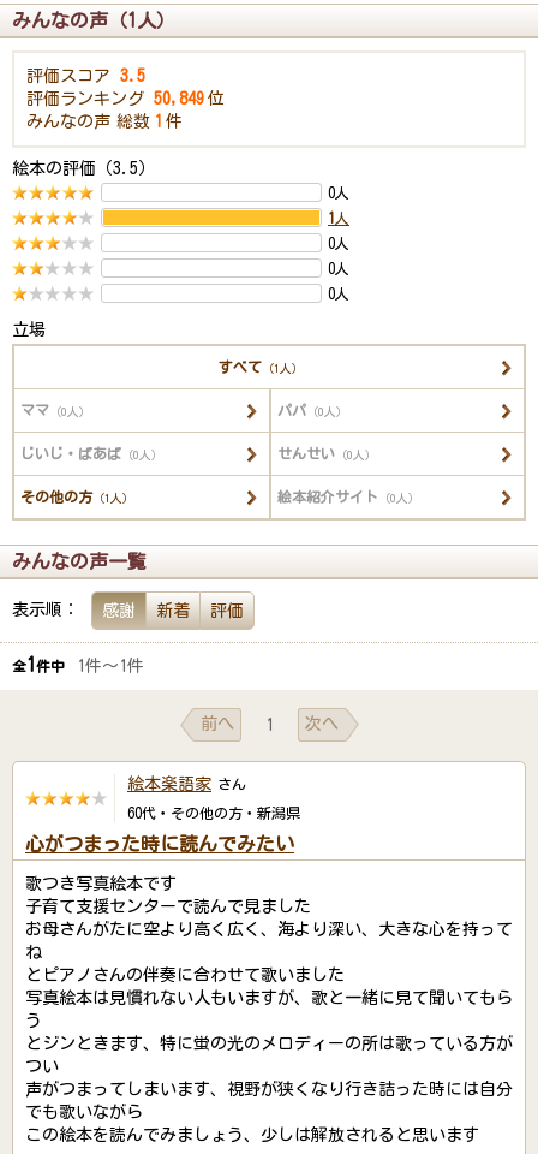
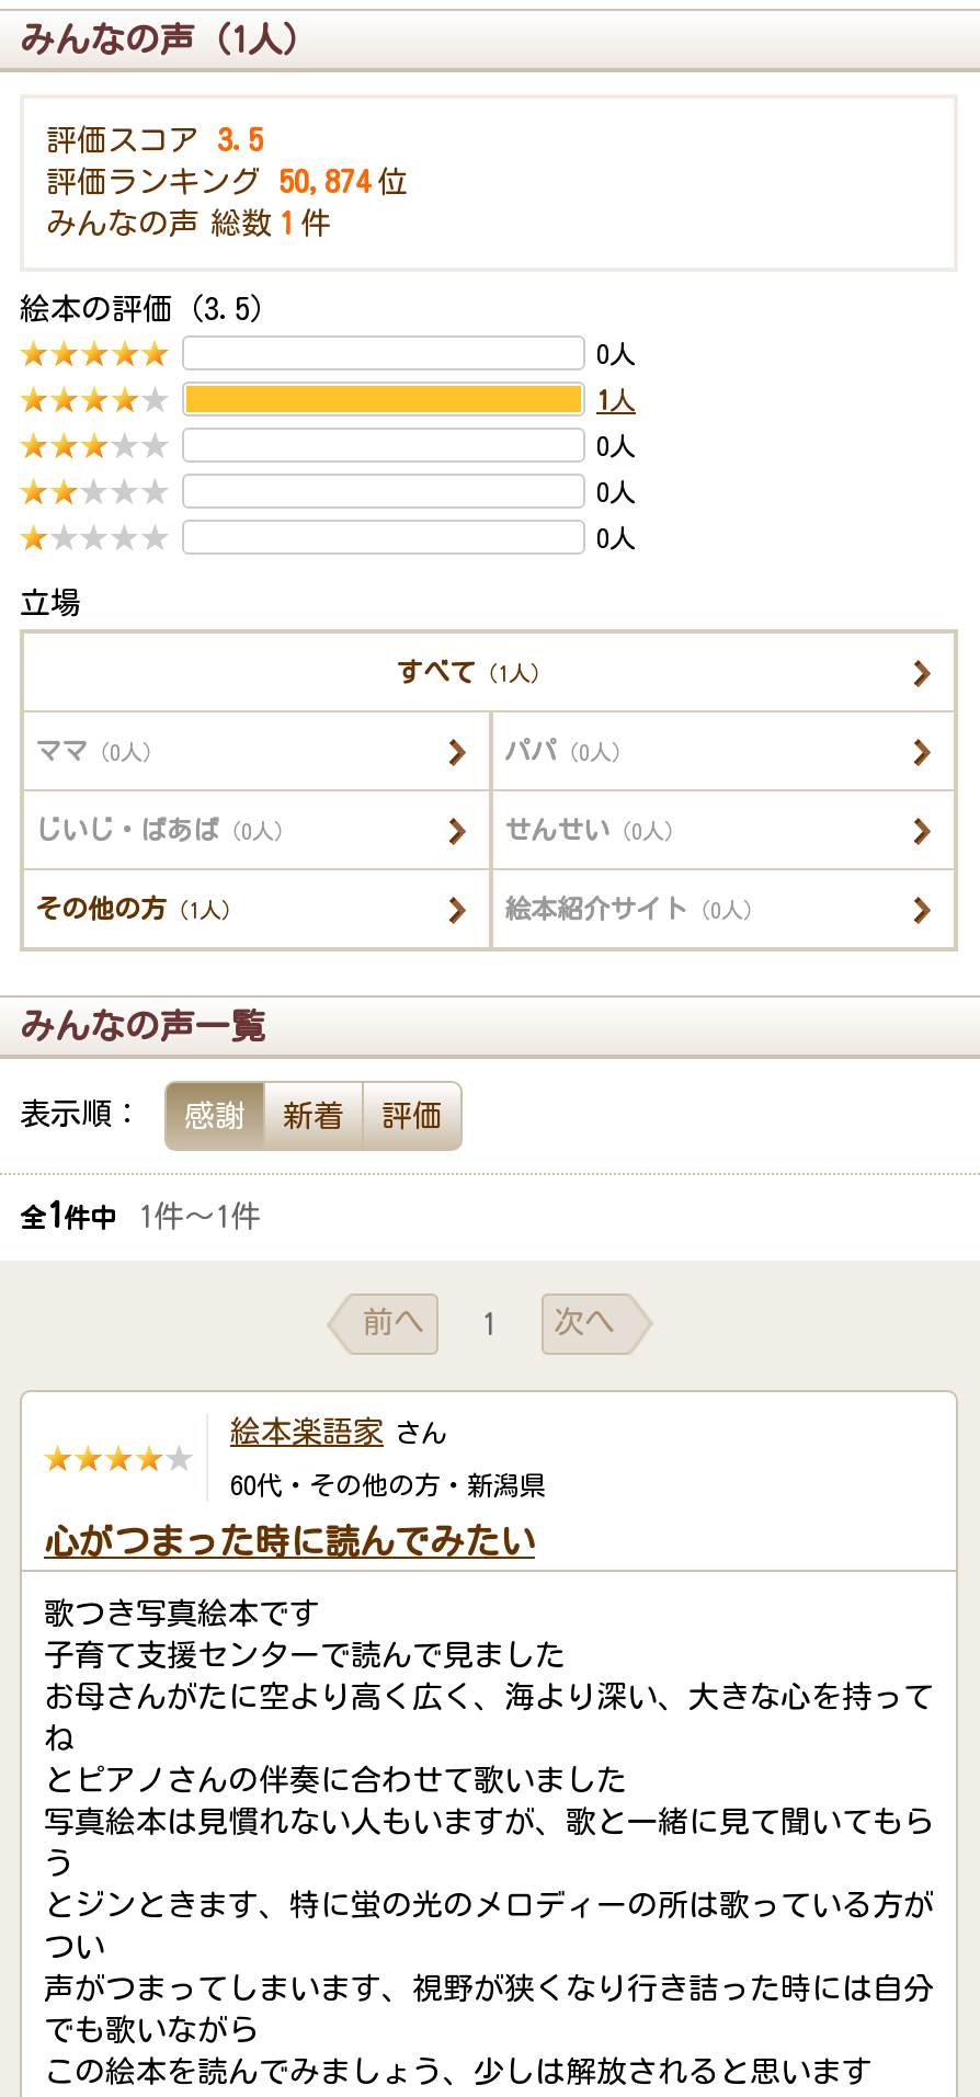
- 評価ランキング 50,849 位
+ 評価ランキング 50,874 位
